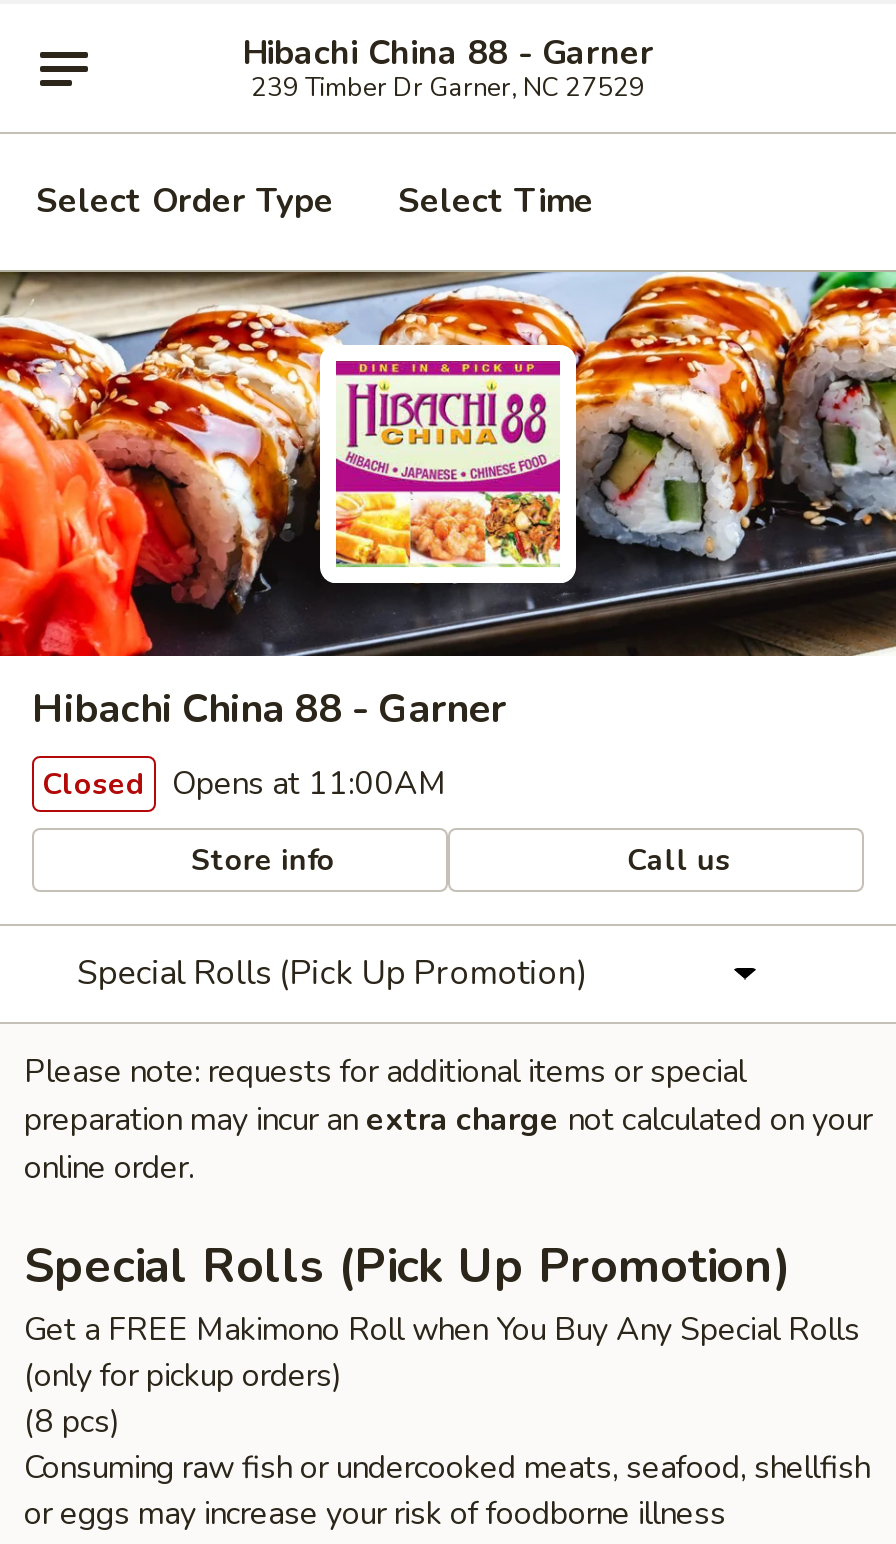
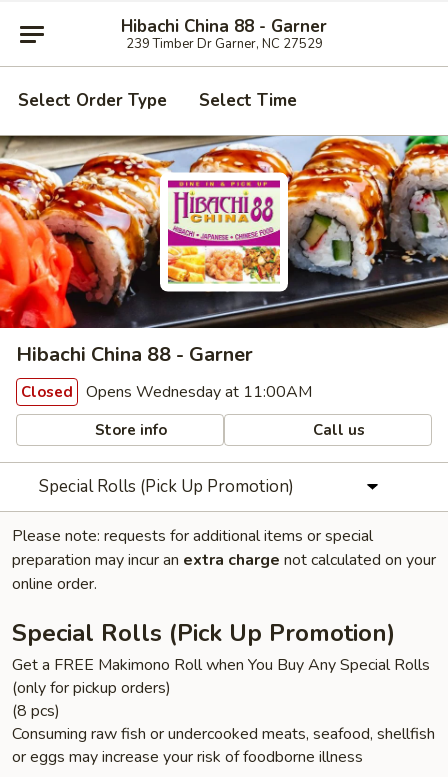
- Closed Opens at 11:00AM
+ Closed Opens Wednesday at 11:00AM
